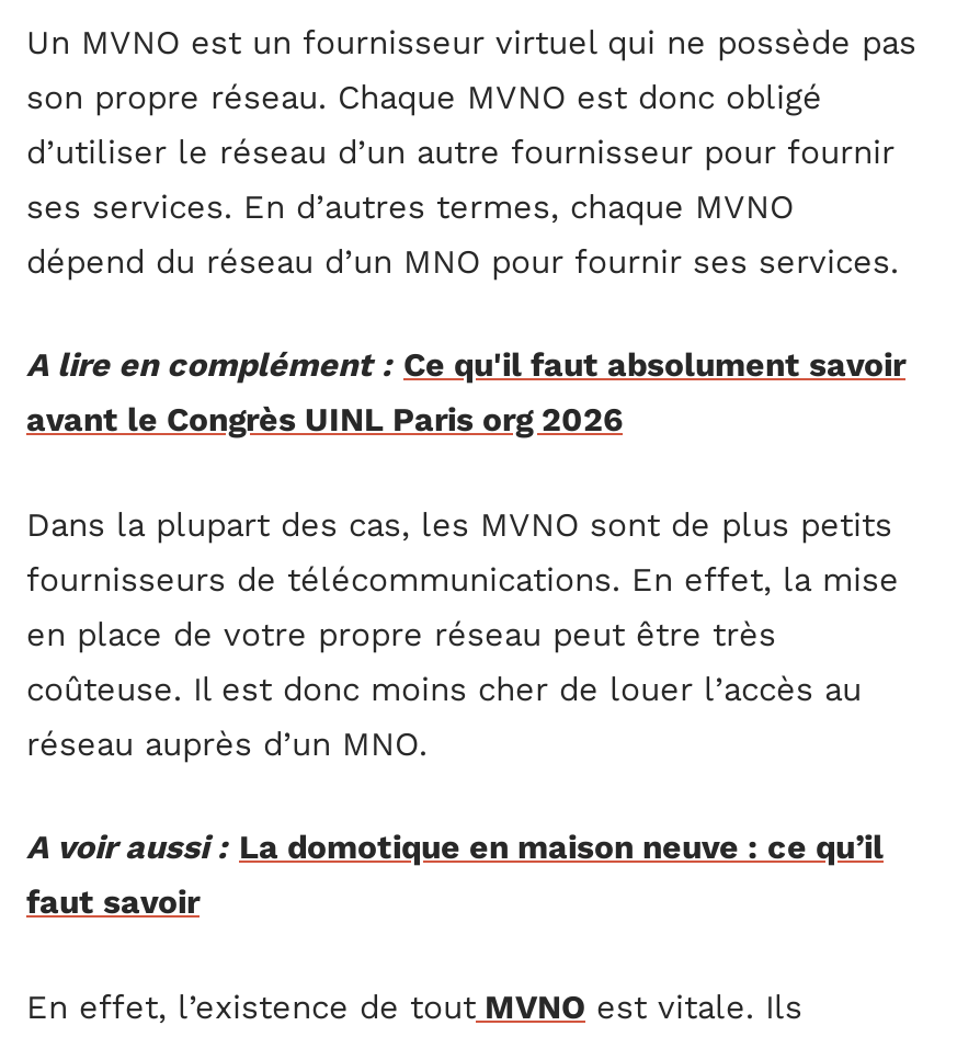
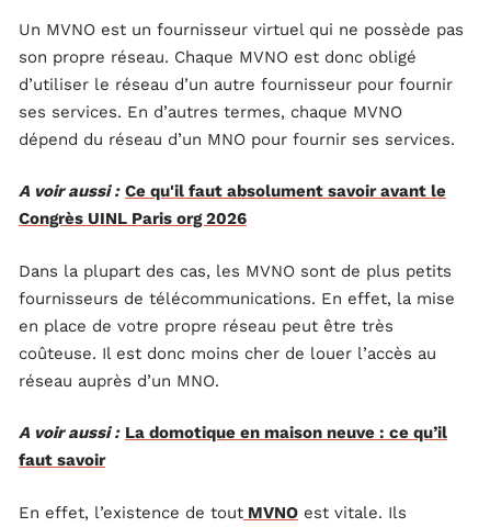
- A lire en complément : Ce qu'il faut absolument savoir
- avant le Congrès UINL Paris org 2026
+ A voir aussi : Ce qu'il faut absolument savoir avant le
+ Congrès UINL Paris org 2026
